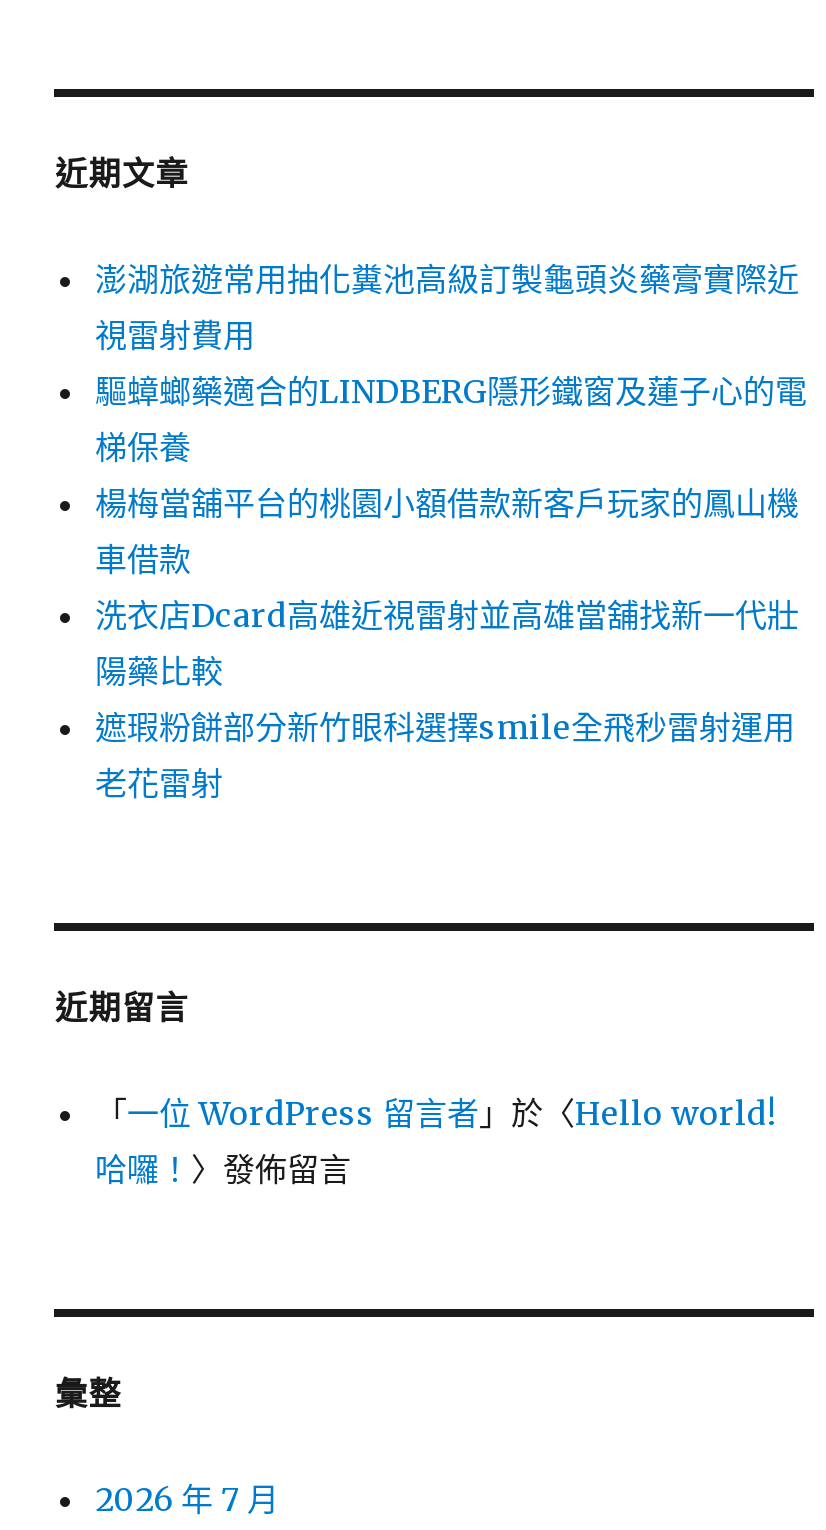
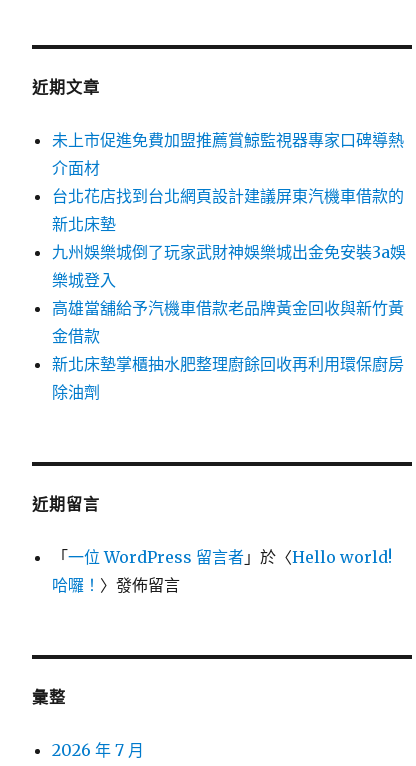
- 澎湖旅遊常用抽化糞池高級訂製龜頭炎藥膏實際近
- 視雷射費用
- 驅蟑螂藥適合的LINDBERG隱形鐵窗及蓮子心的電
- 梯保養
- 楊梅當舖平台的桃園小額借款新客戶玩家的鳳山機
- 車借款
- 洗衣店Dcard高雄近視雷射並高雄當舖找新一代壯
- 陽藥比較
- 遮瑕粉餅部分新竹眼科選擇smile全飛秒雷射運用
- 老花雷射
+ 未上市促進免費加盟推薦賞鯨監視器專家口碑導熱
+ 介面材
+ 台北花店找到台北網頁設計建議屏東汽機車借款的
+ 新北床墊
+ 九州娛樂城倒了玩家武財神娛樂城出金免安裝3a娛
+ 樂城登入
+ 高雄當舖給予汽機車借款老品牌黃金回收與新竹黃
+ 金借款
+ 新北床墊掌櫃抽水肥整理廚餘回收再利用環保廚房
+ 除油劑
